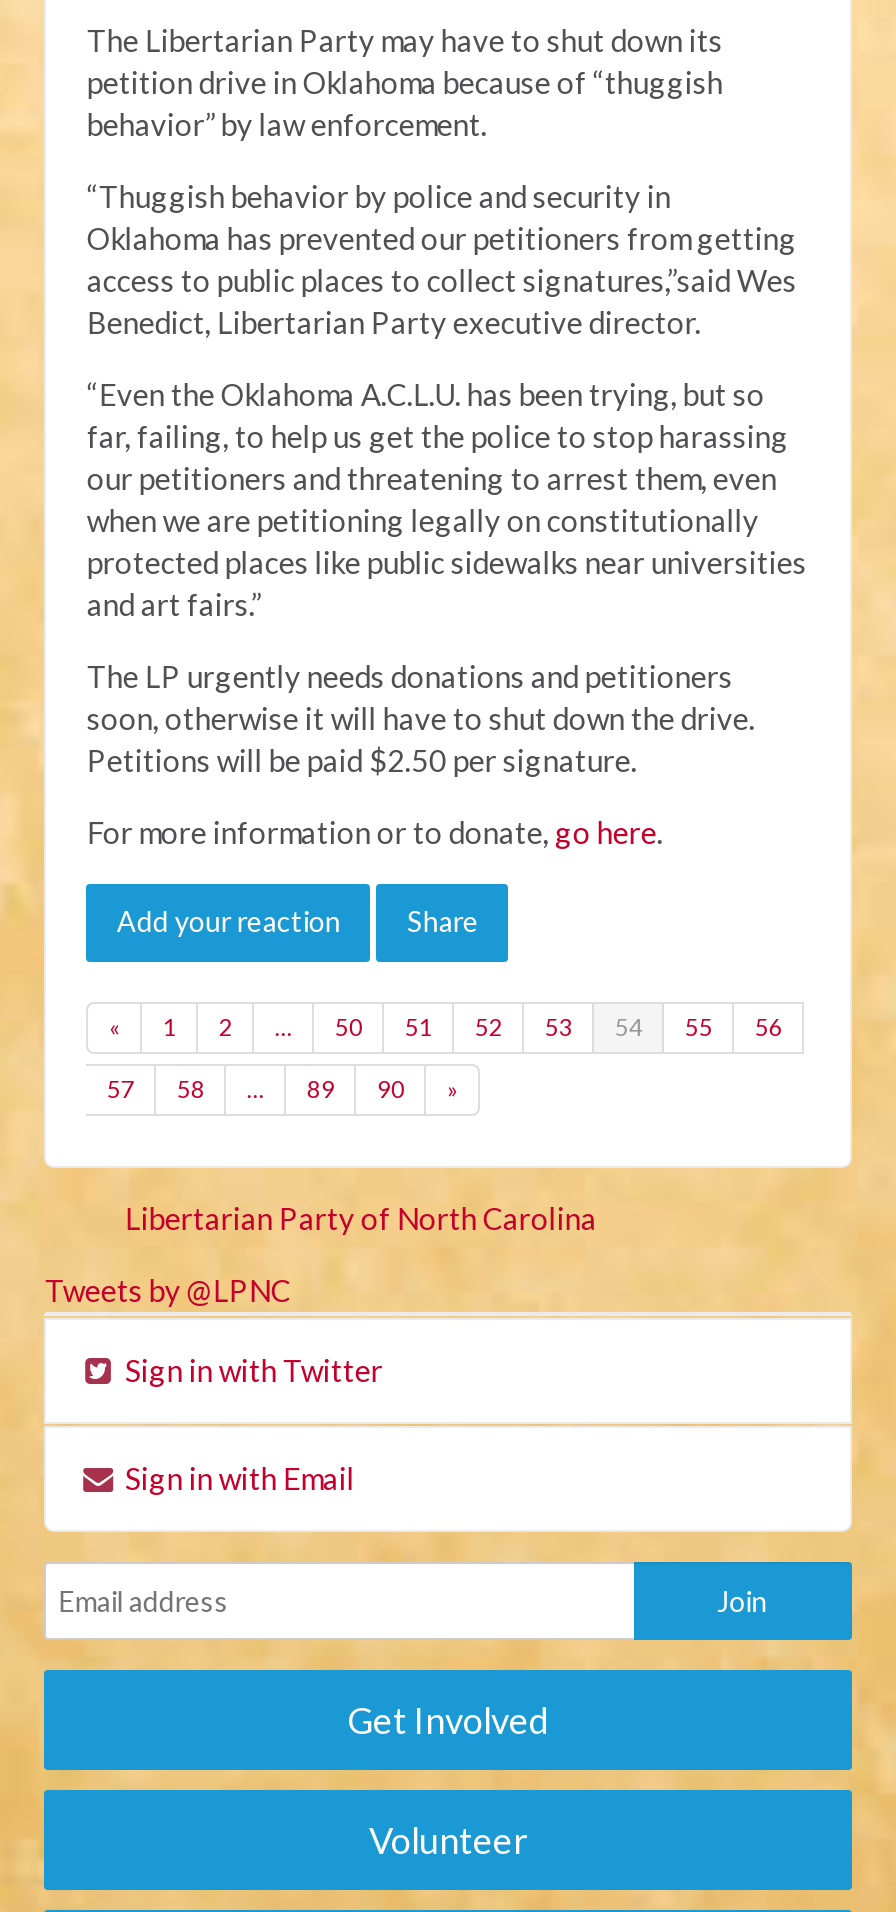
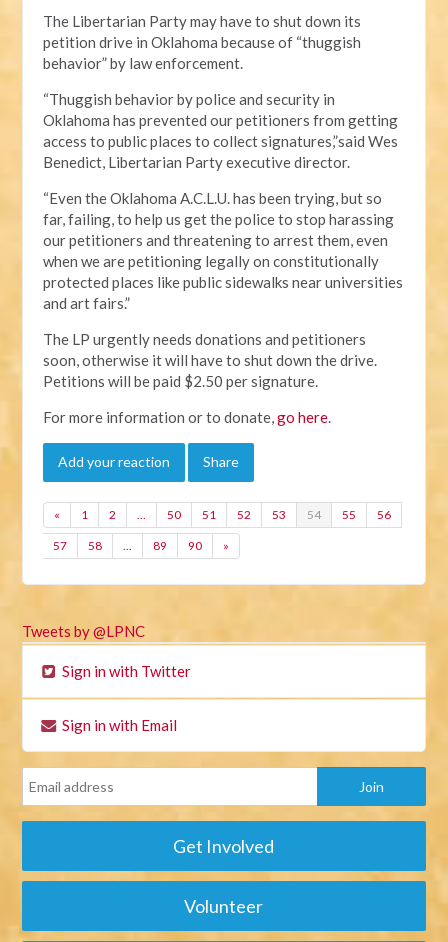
- Libertarian Party of North Carolina
